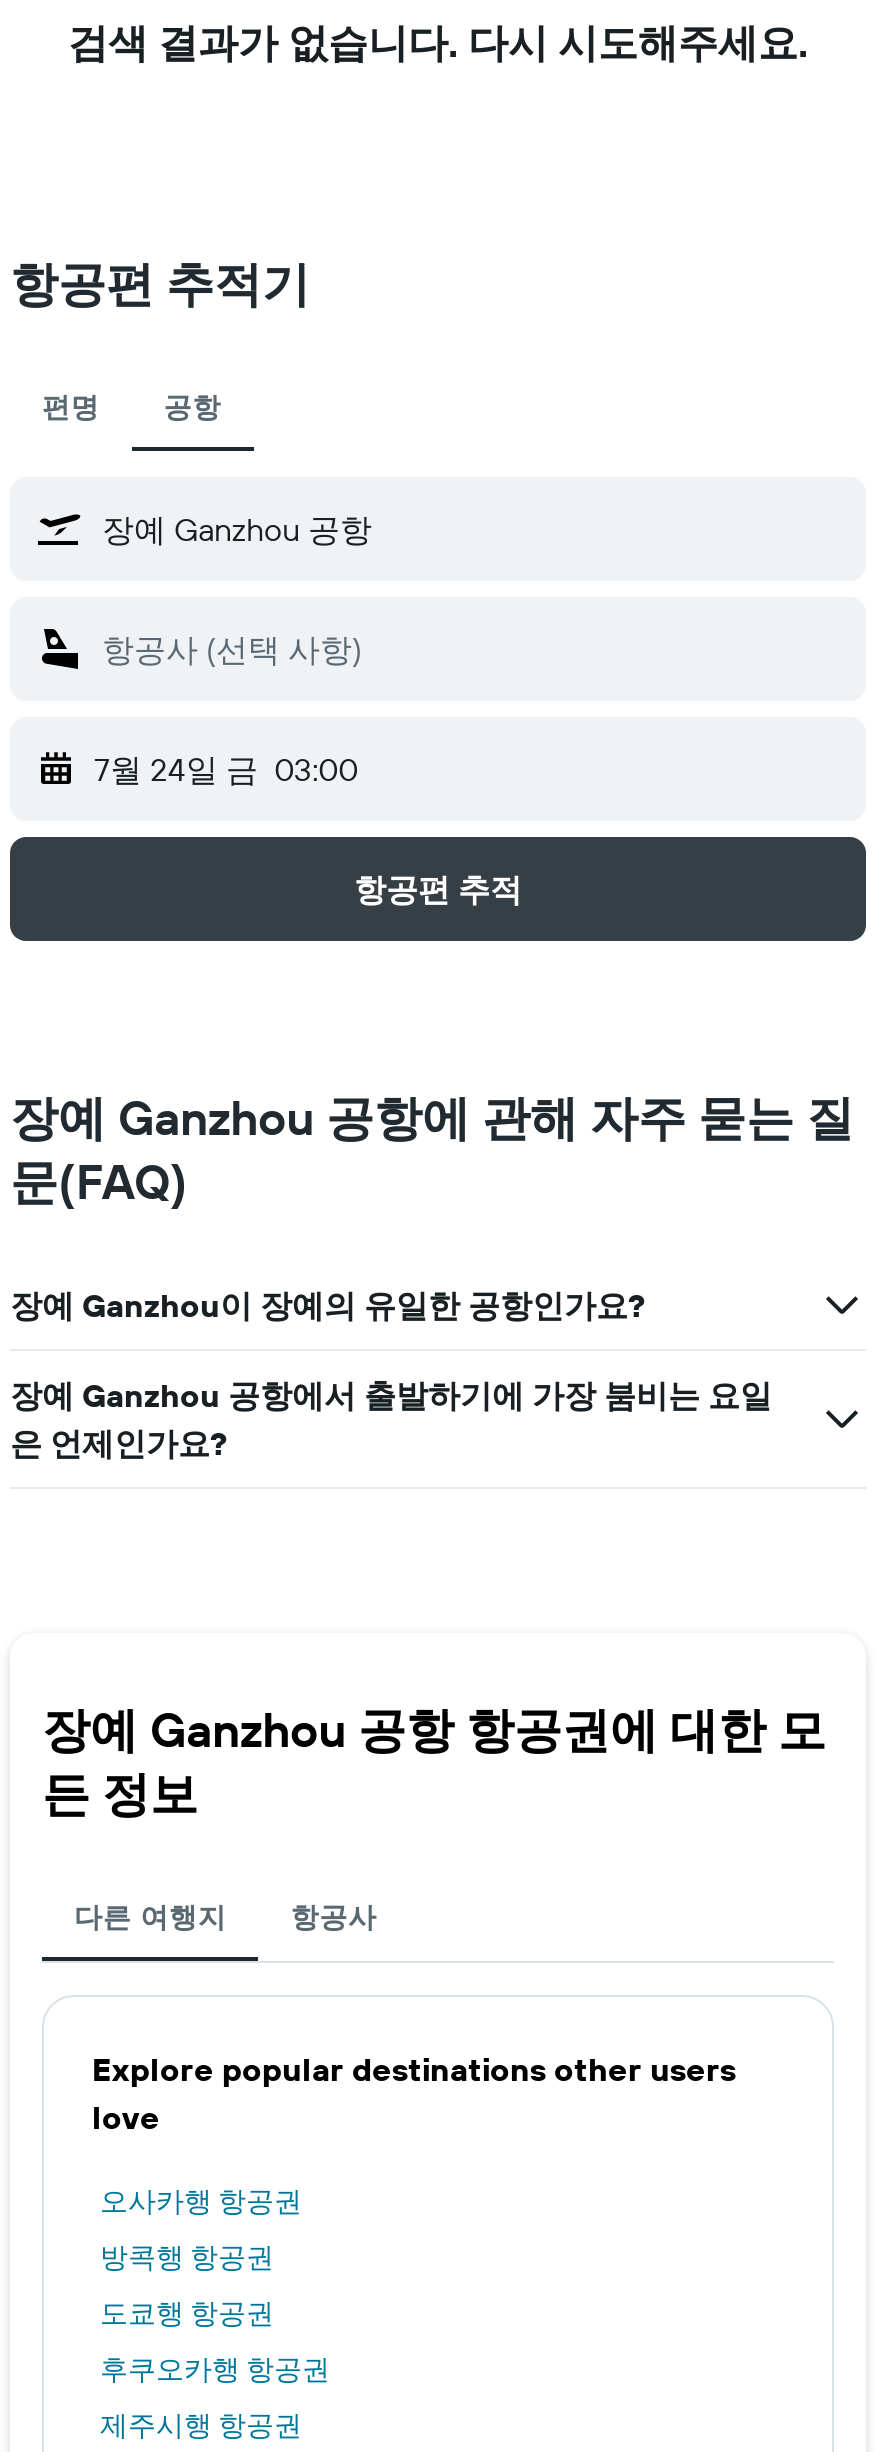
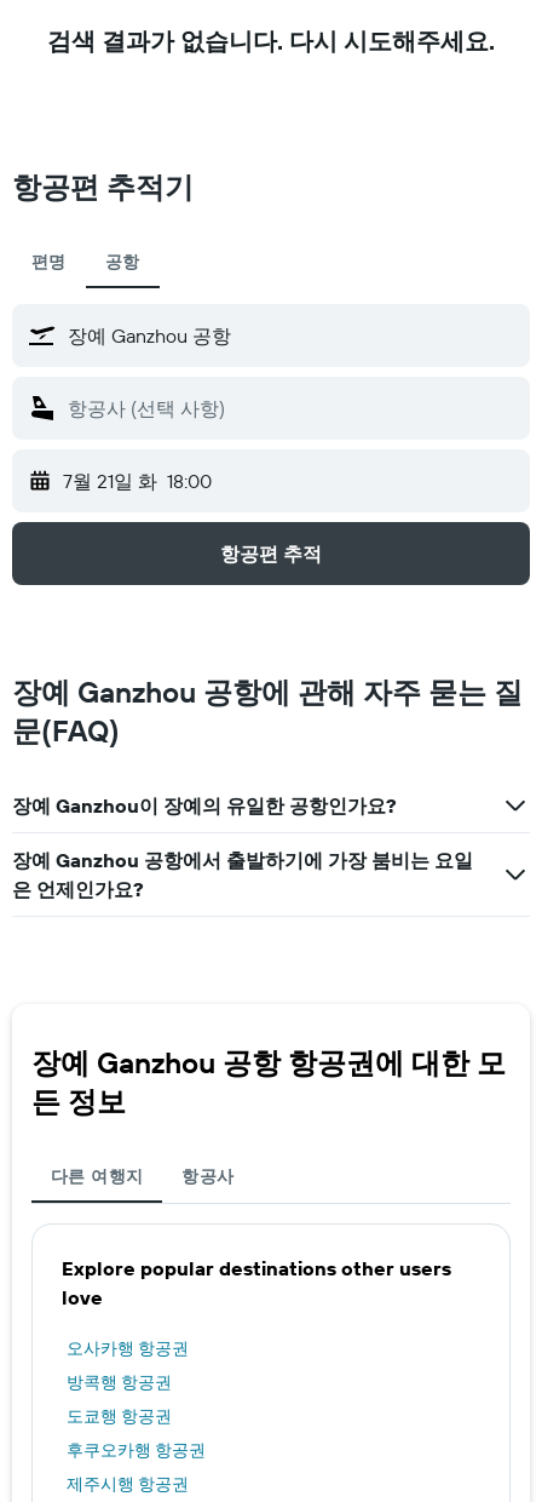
- 7월 24일 금 03:00
+ 7월 21일 화 18:00
